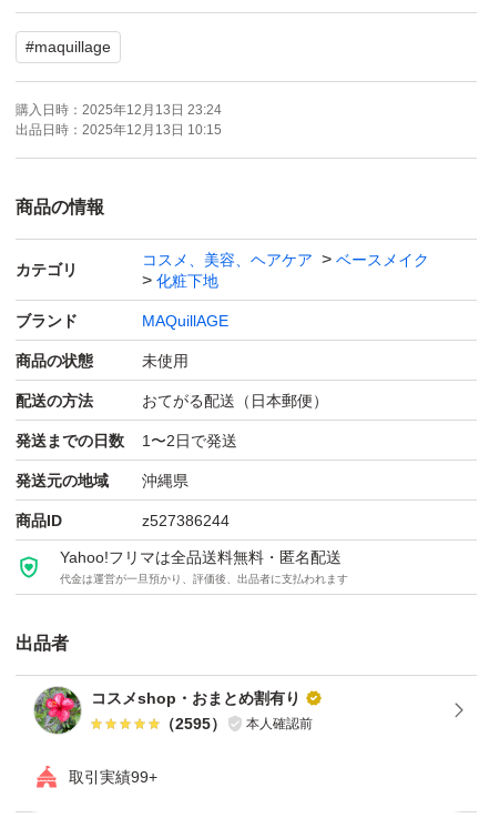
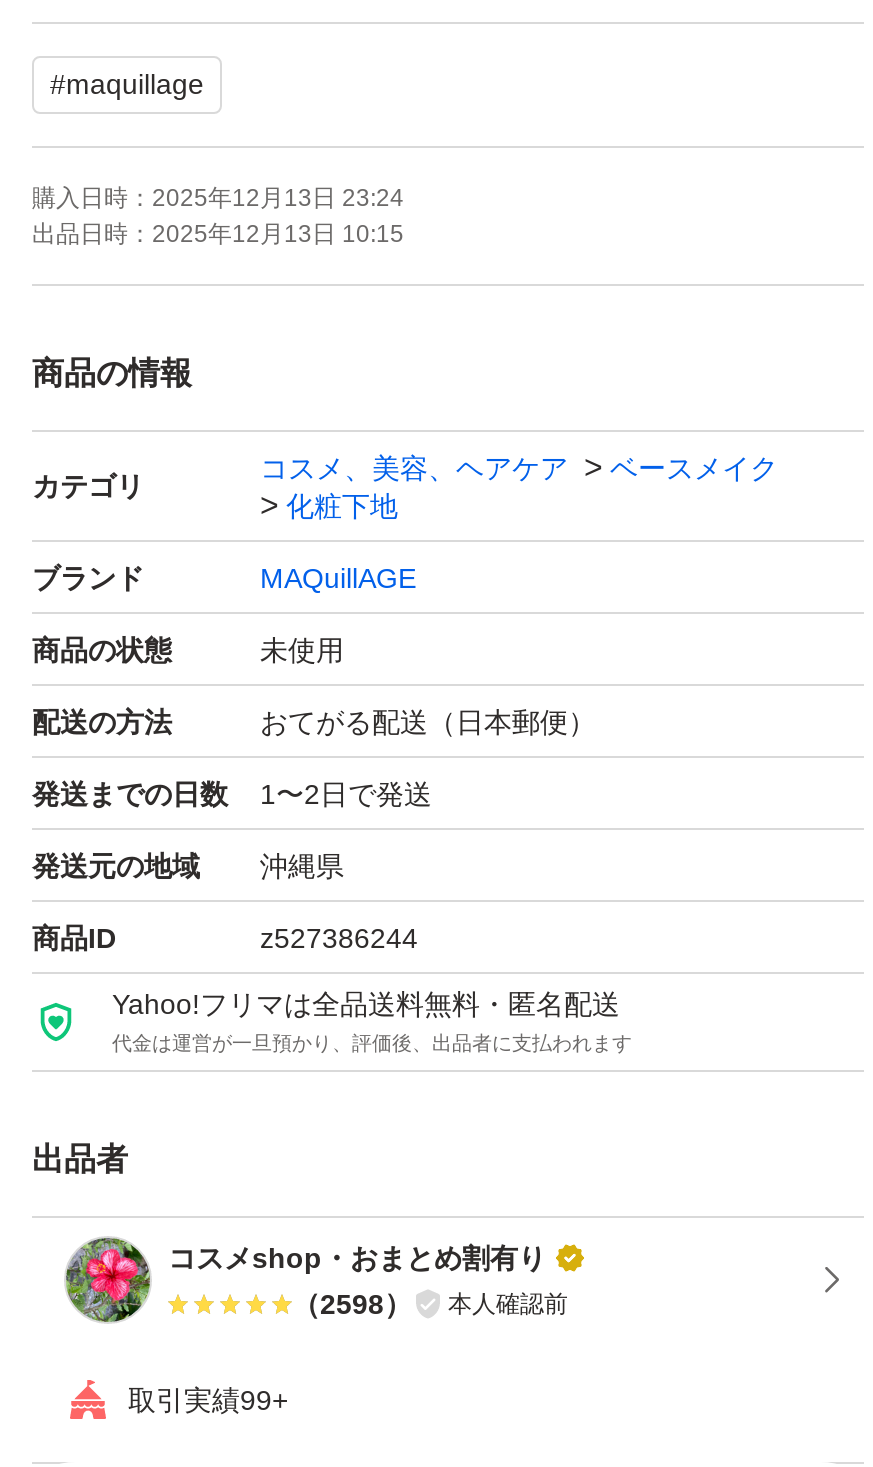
- （2595） 本人確認前
+ （2598） 本人確認前
